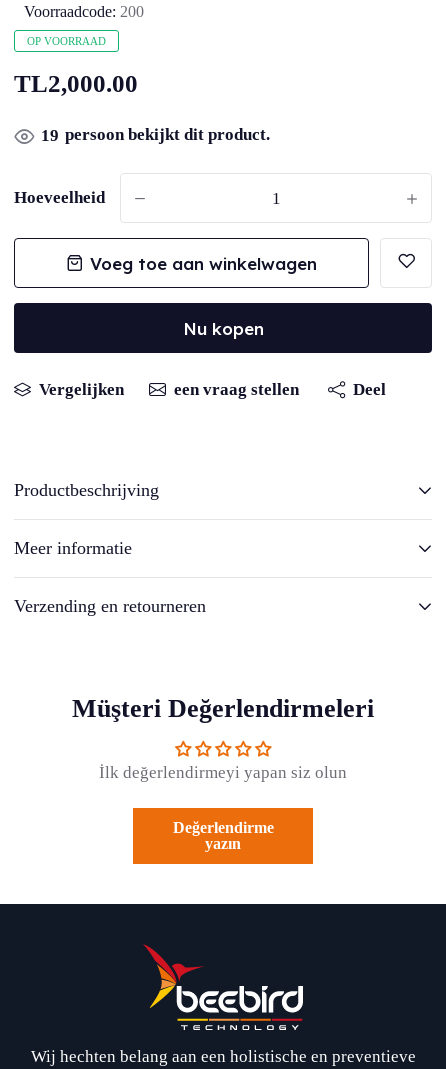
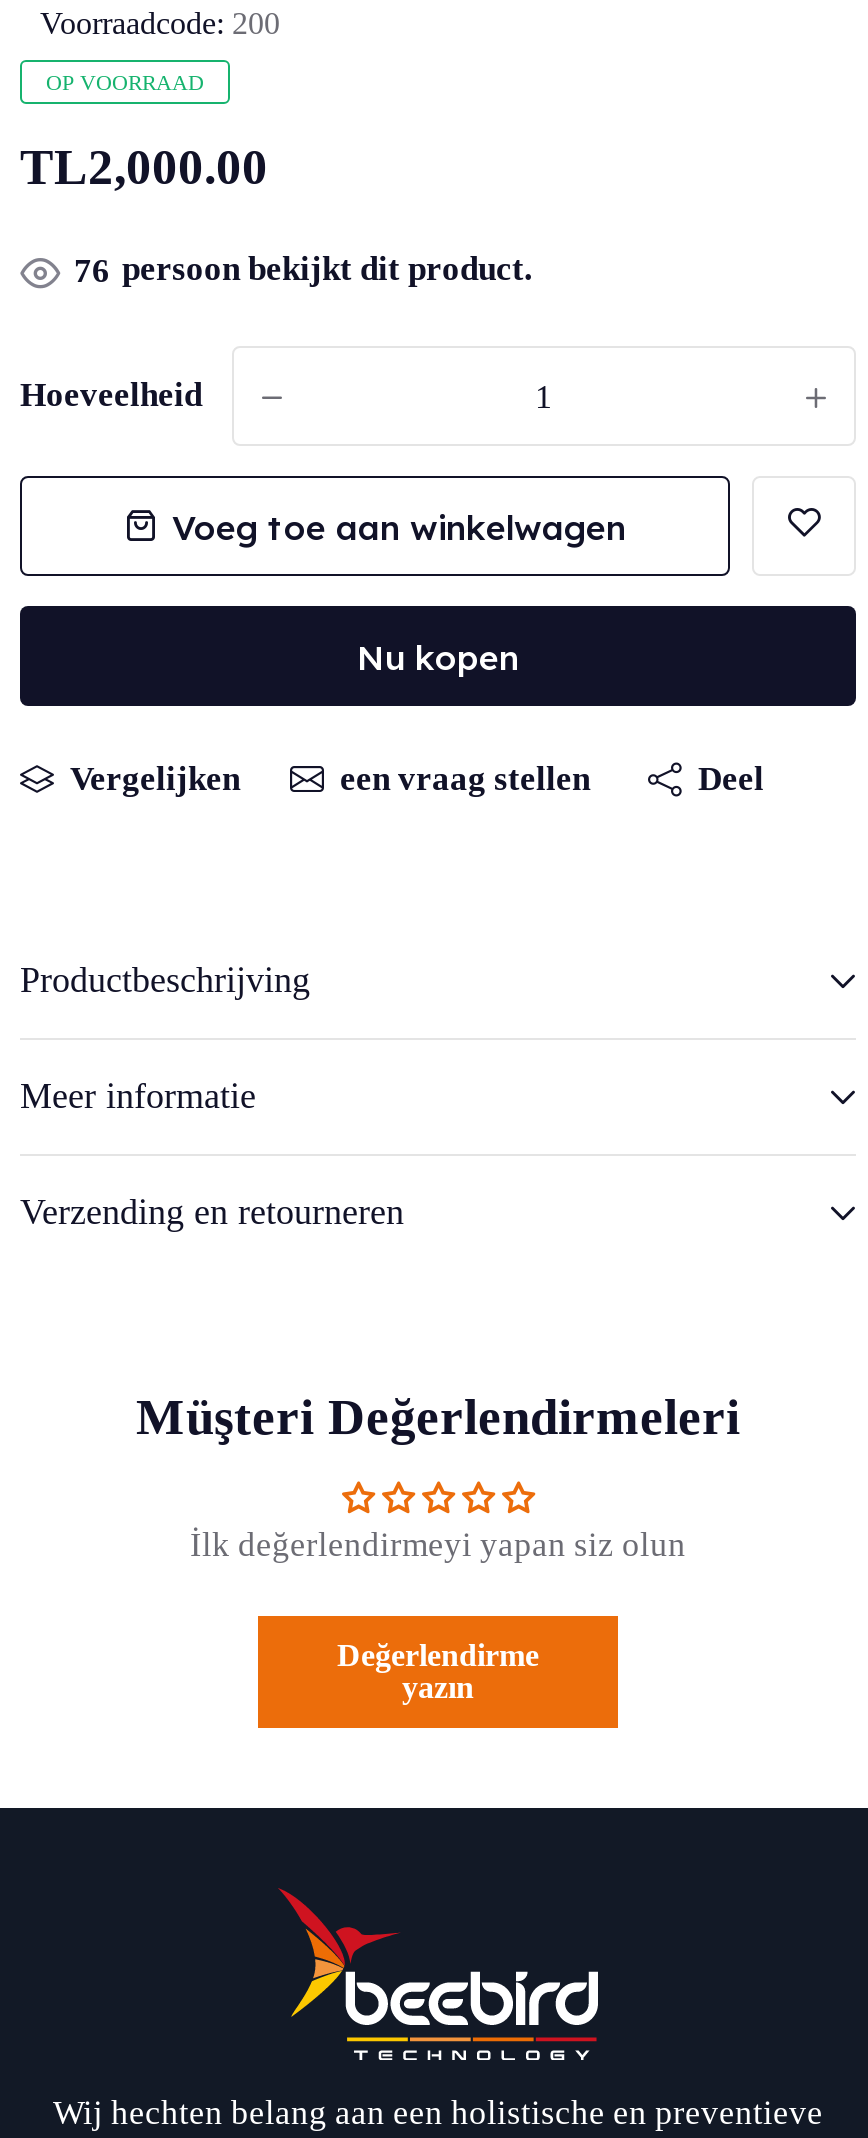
- 19 persoon bekijkt dit product.
+ 76 persoon bekijkt dit product.
